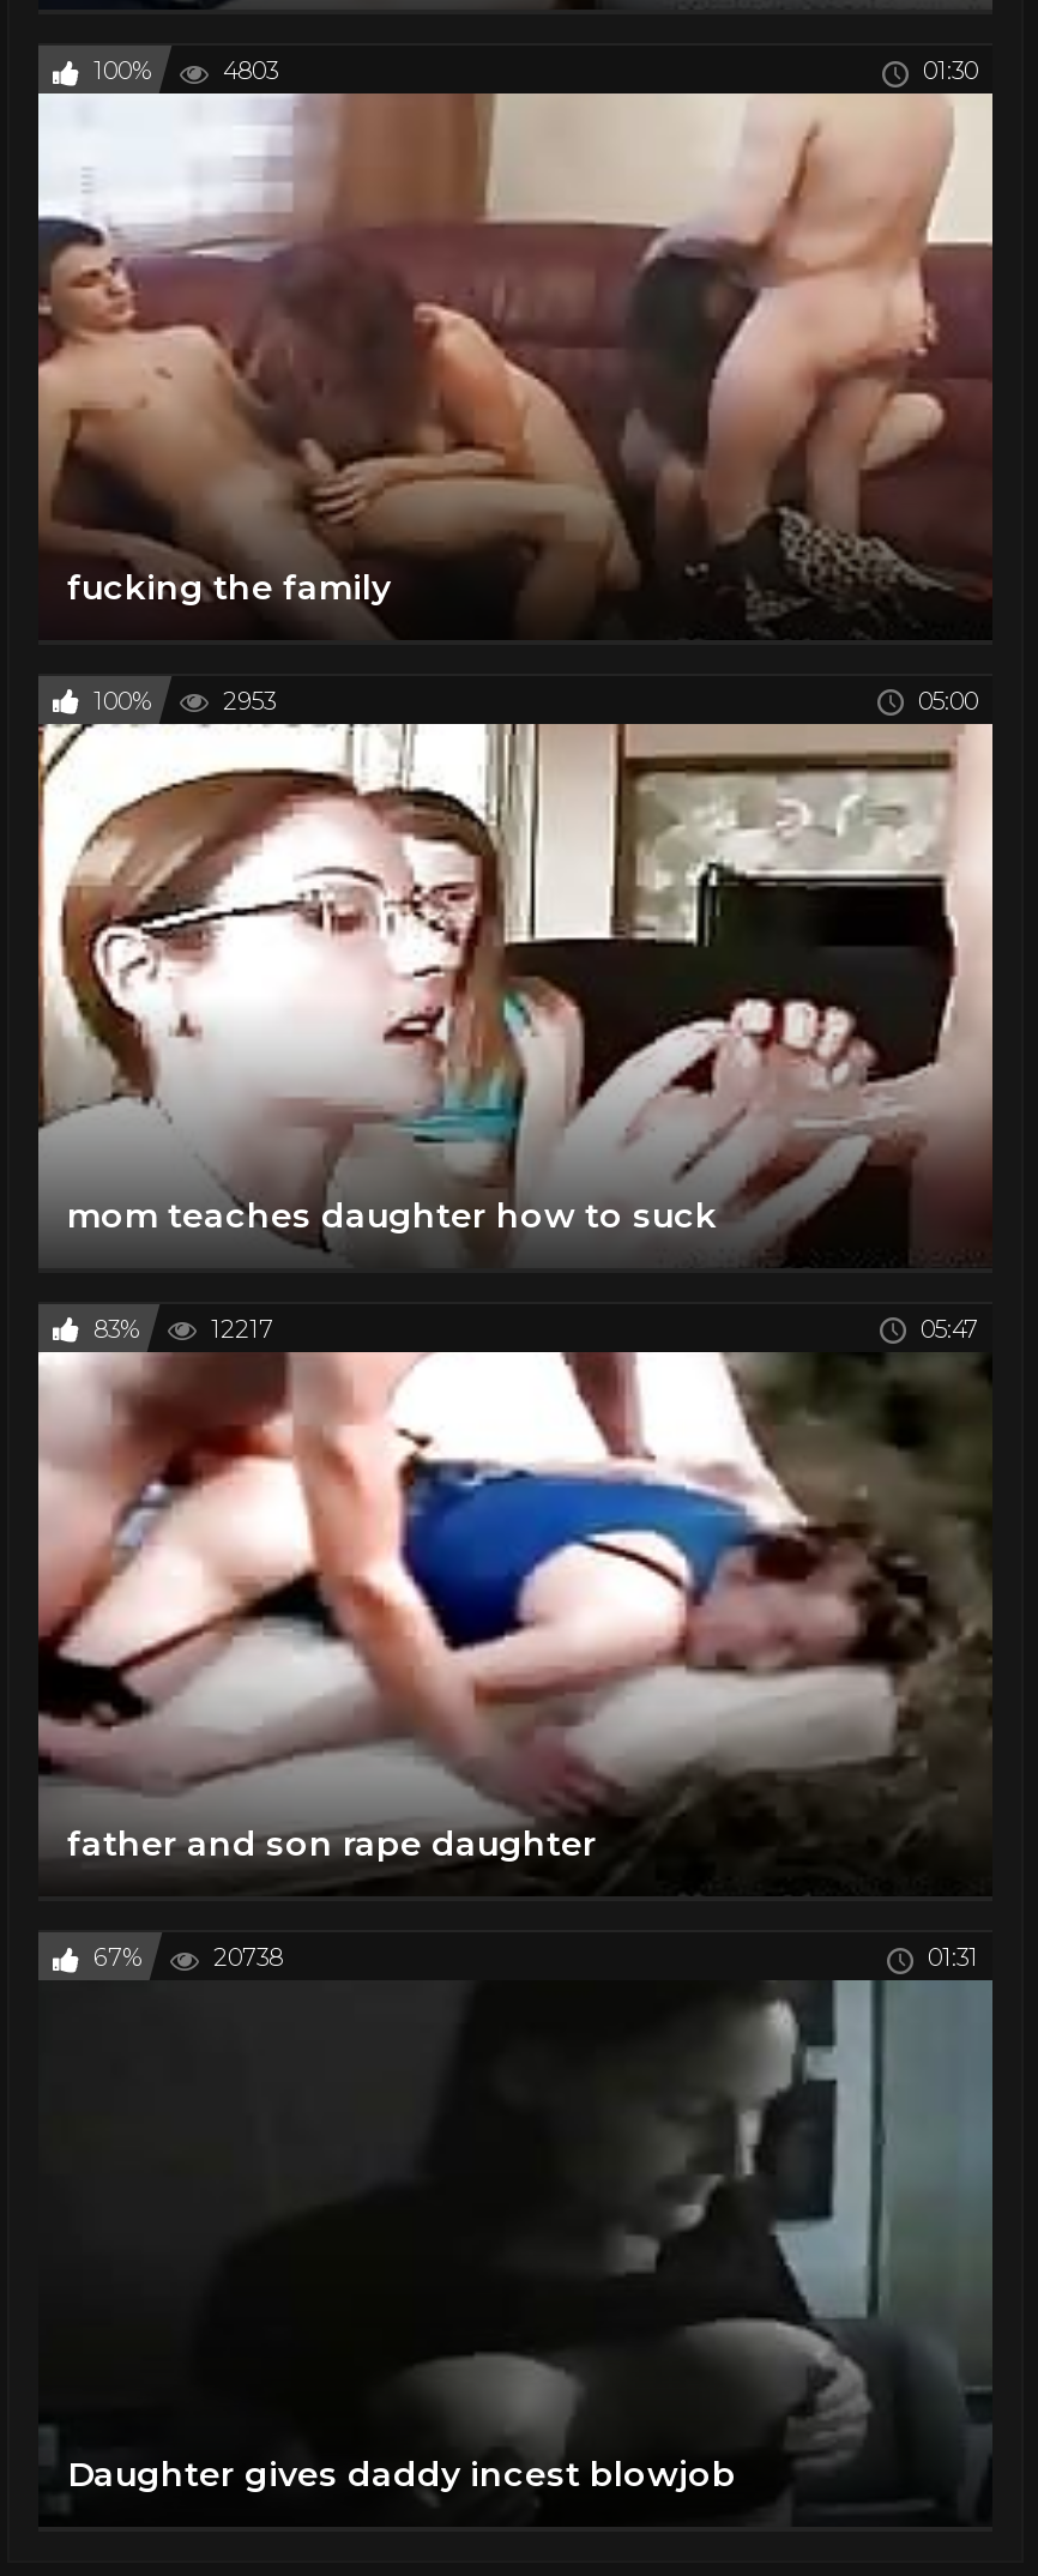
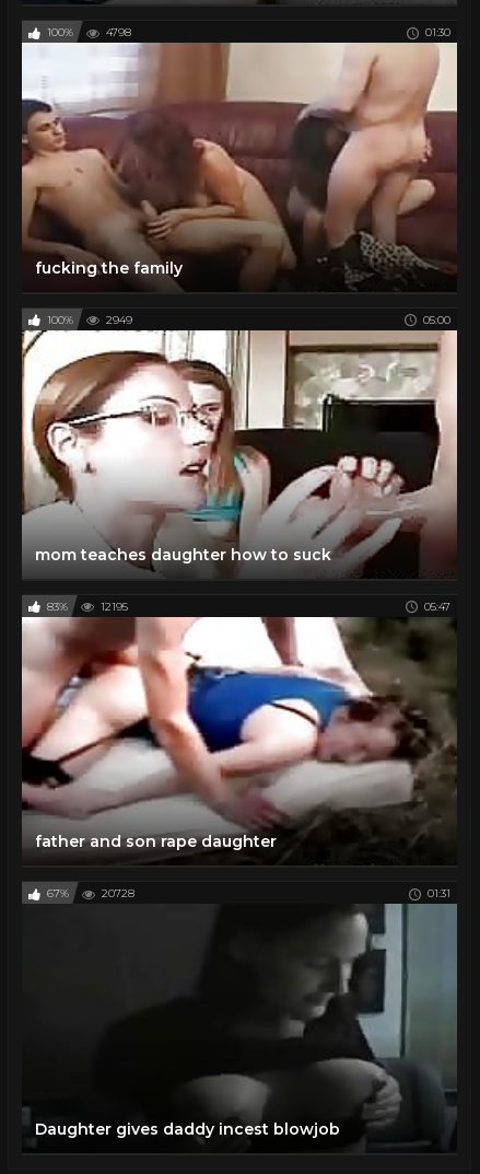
- 4803
+ 4798

- 2953
+ 2949

- 12217
+ 12195

- 20738
+ 20728
